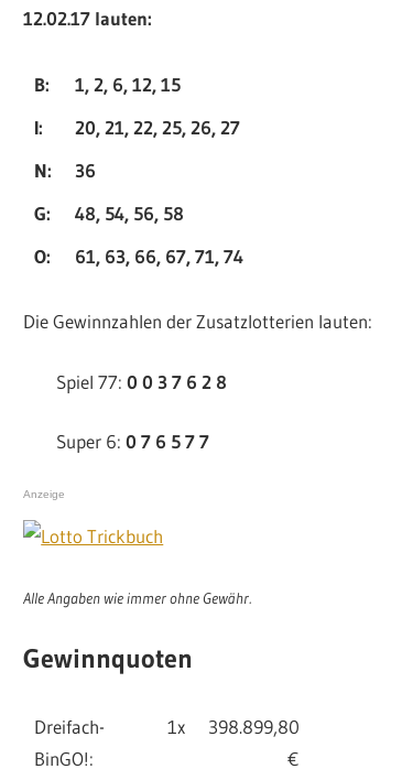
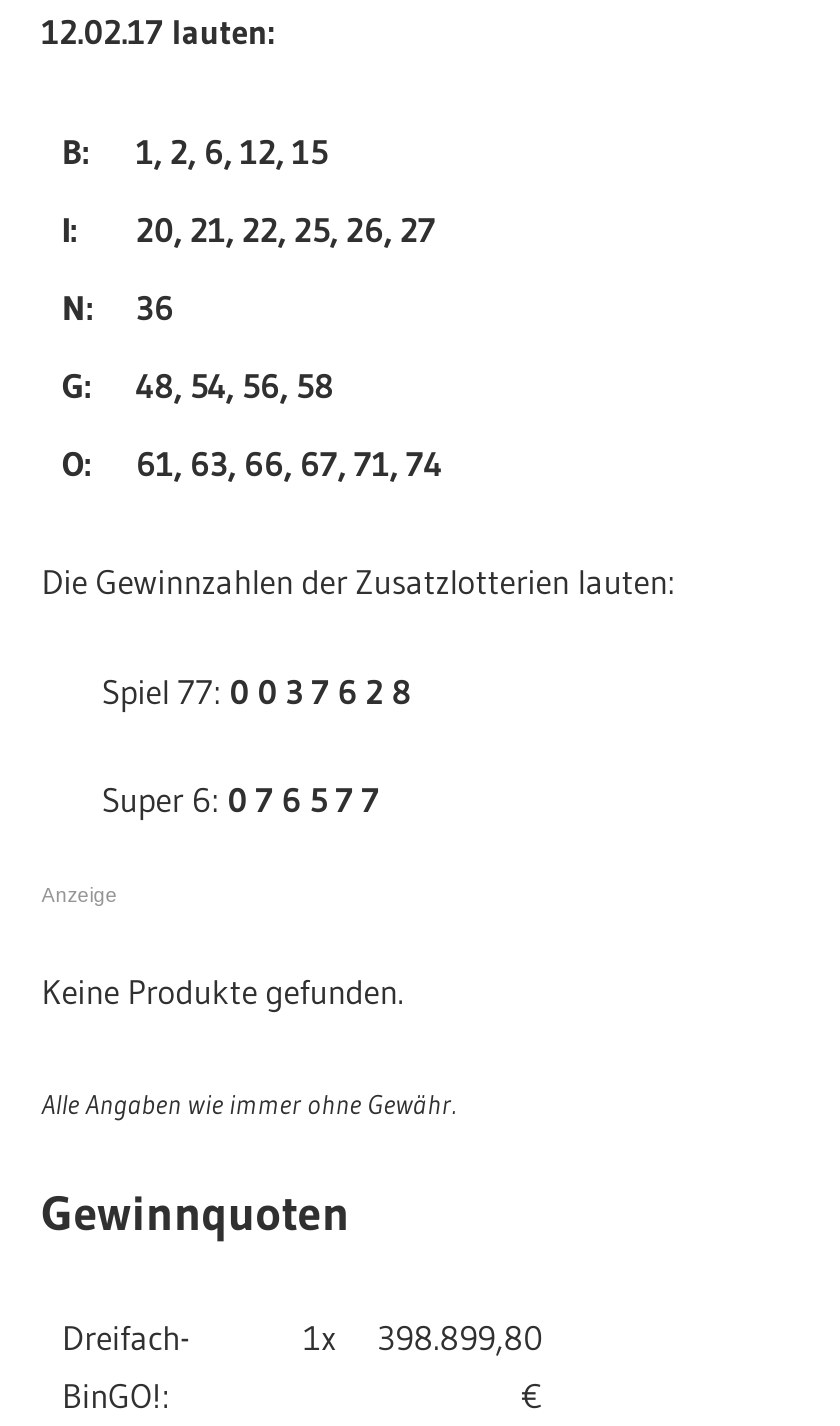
+ Keine Produkte gefunden.
